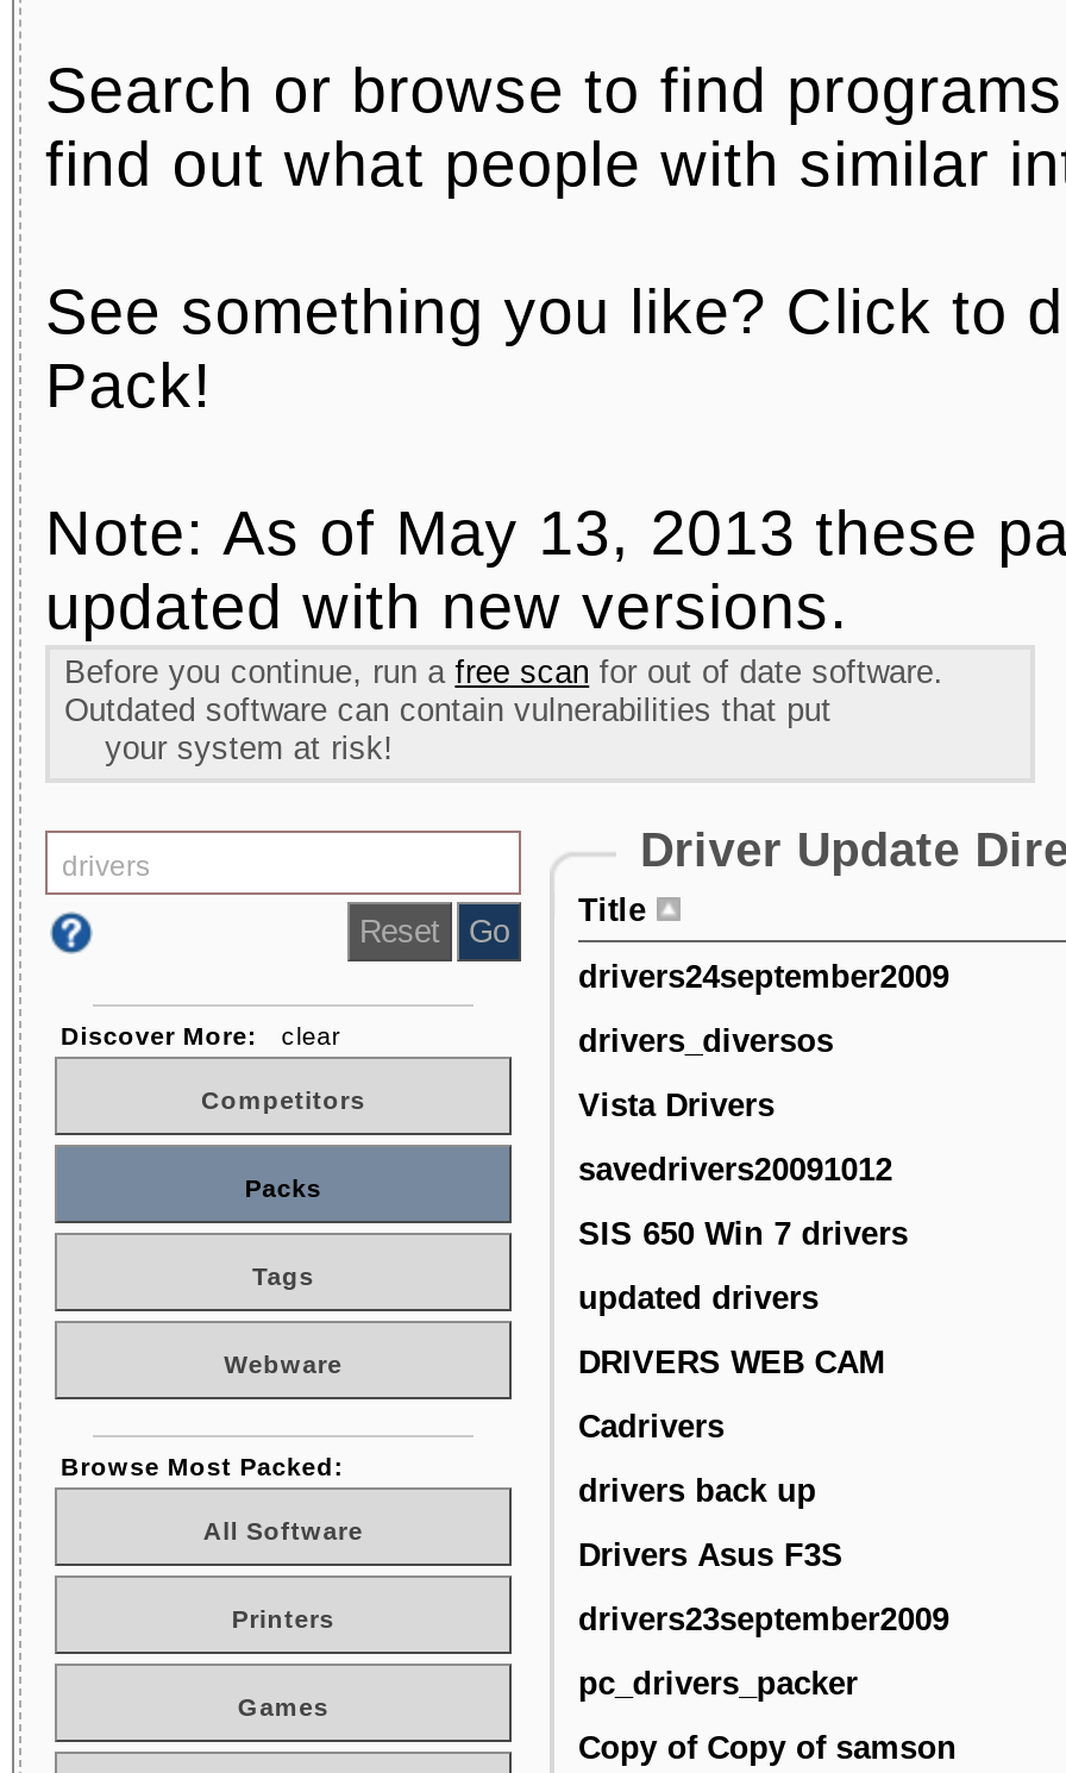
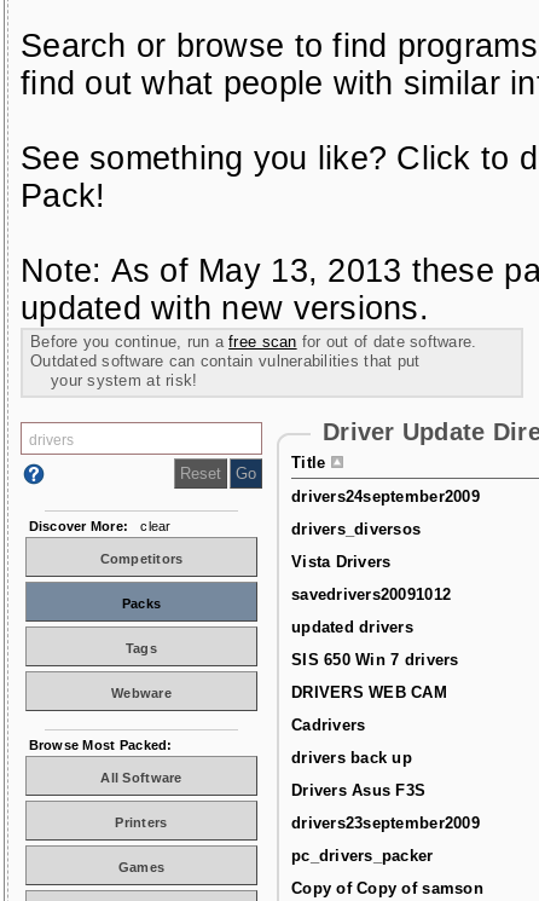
moved down: SIS 650 Win 7 drivers

moved up: updated drivers
